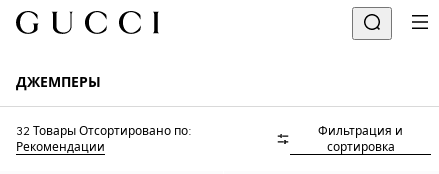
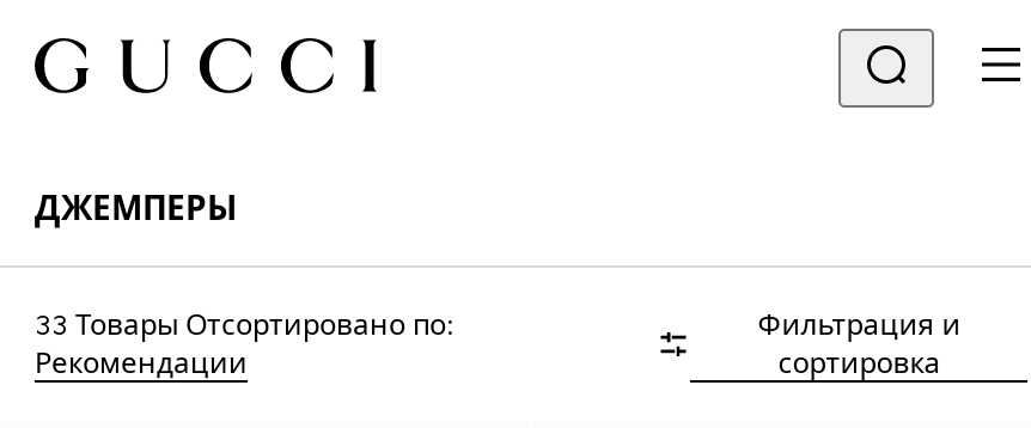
- 32 Товары Отсортировано по:
+ 33 Товары Отсортировано по:
